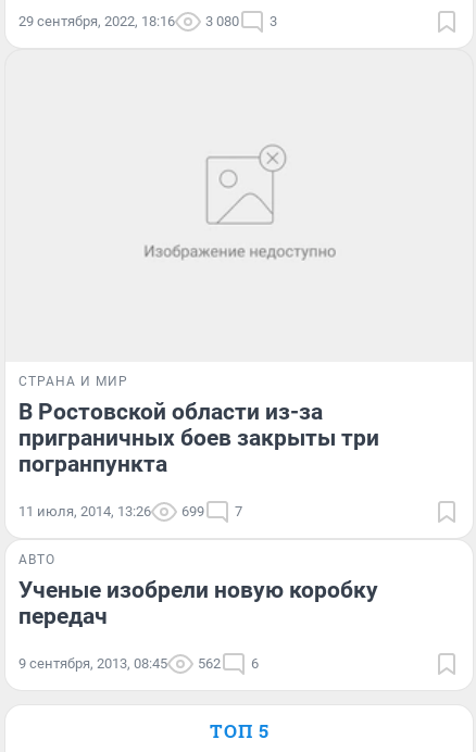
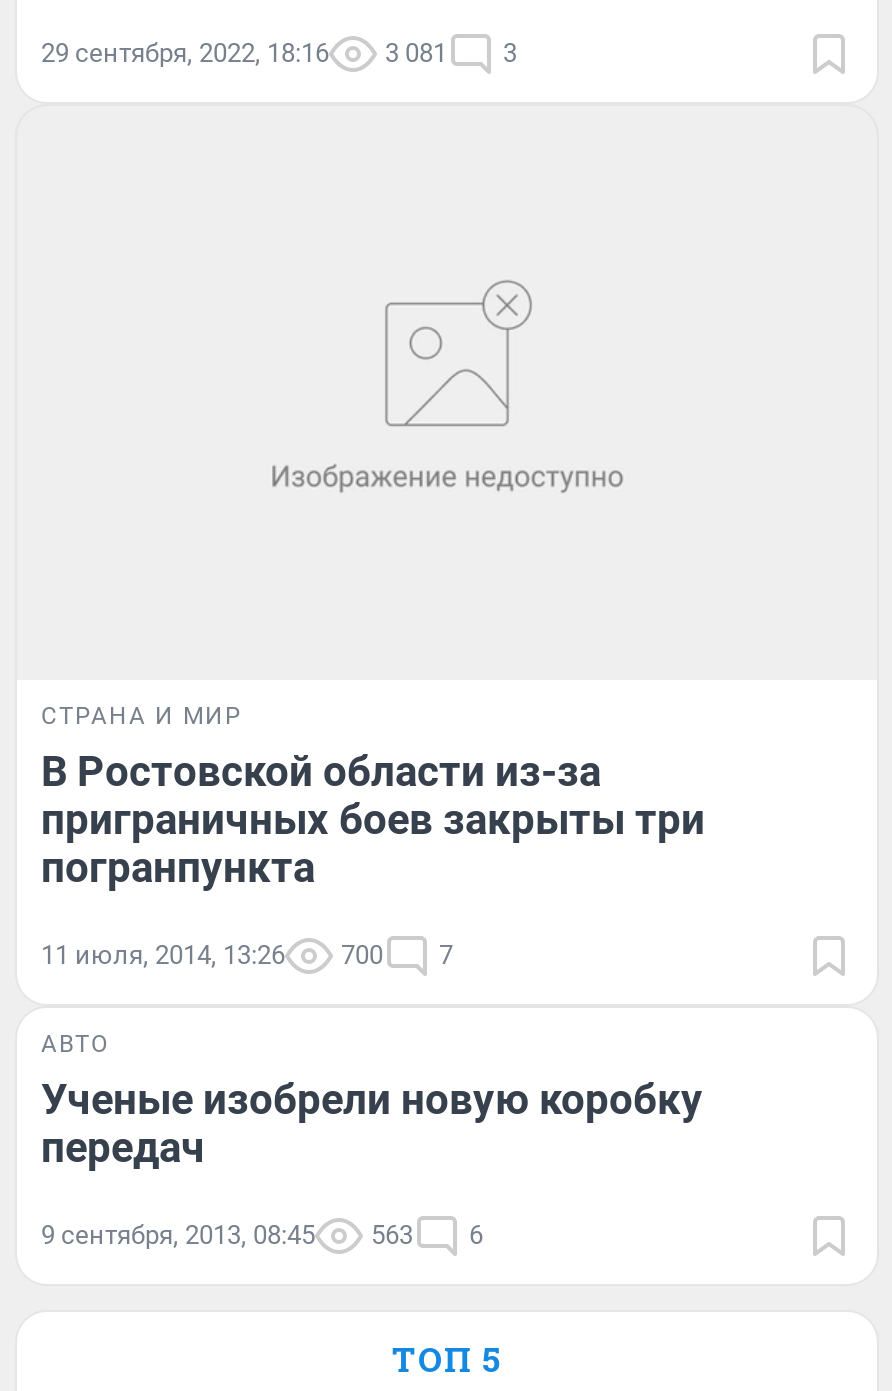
- 29 сентября, 2022, 18:16 3 080 3
+ 29 сентября, 2022, 18:16 3 081 3

- 11 июля, 2014, 13:26 699 7
+ 11 июля, 2014, 13:26 700 7

- 9 сентября, 2013, 08:45 562 6
+ 9 сентября, 2013, 08:45 563 6
